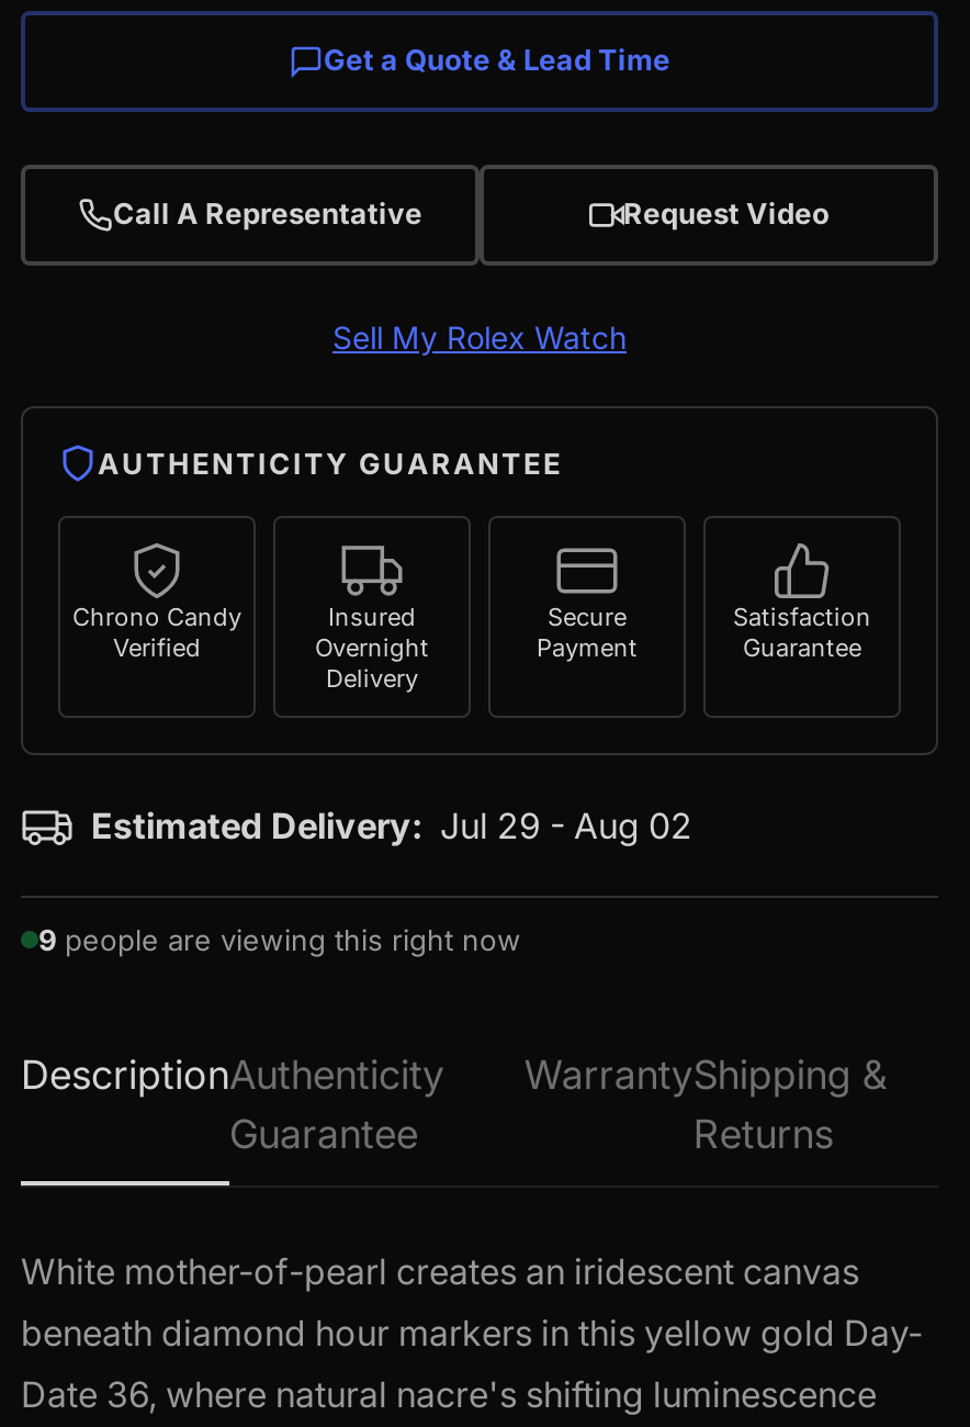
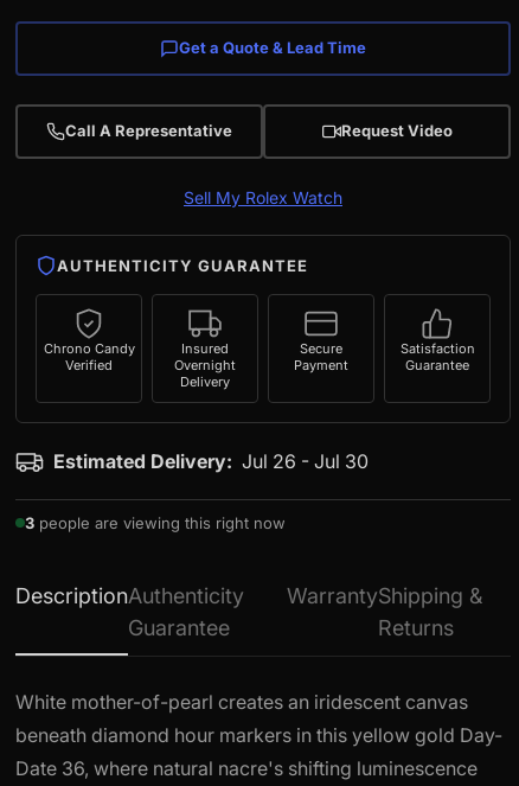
- Estimated Delivery: Jul 29 - Aug 02
+ Estimated Delivery: Jul 26 - Jul 30

- 9 people are viewing this right now
+ 3 people are viewing this right now
